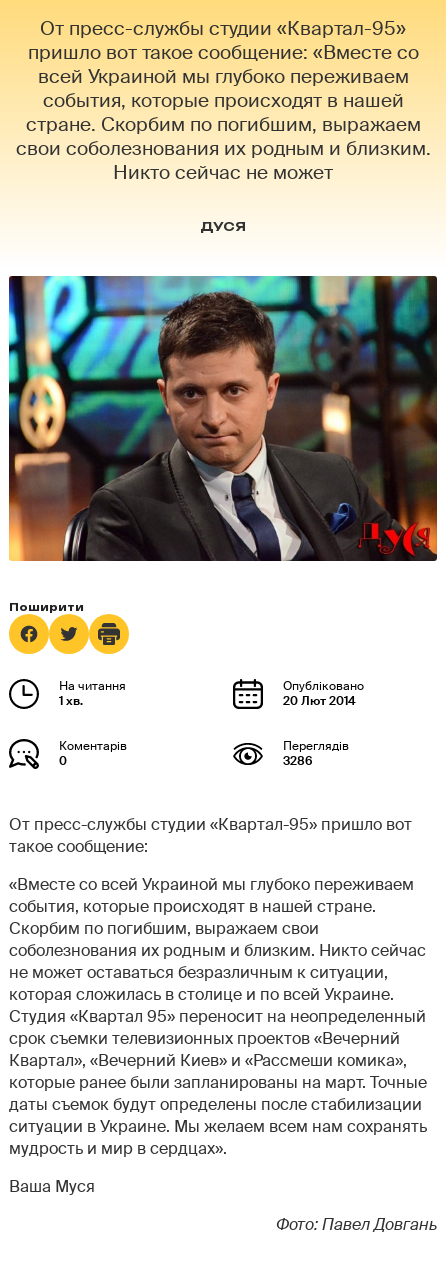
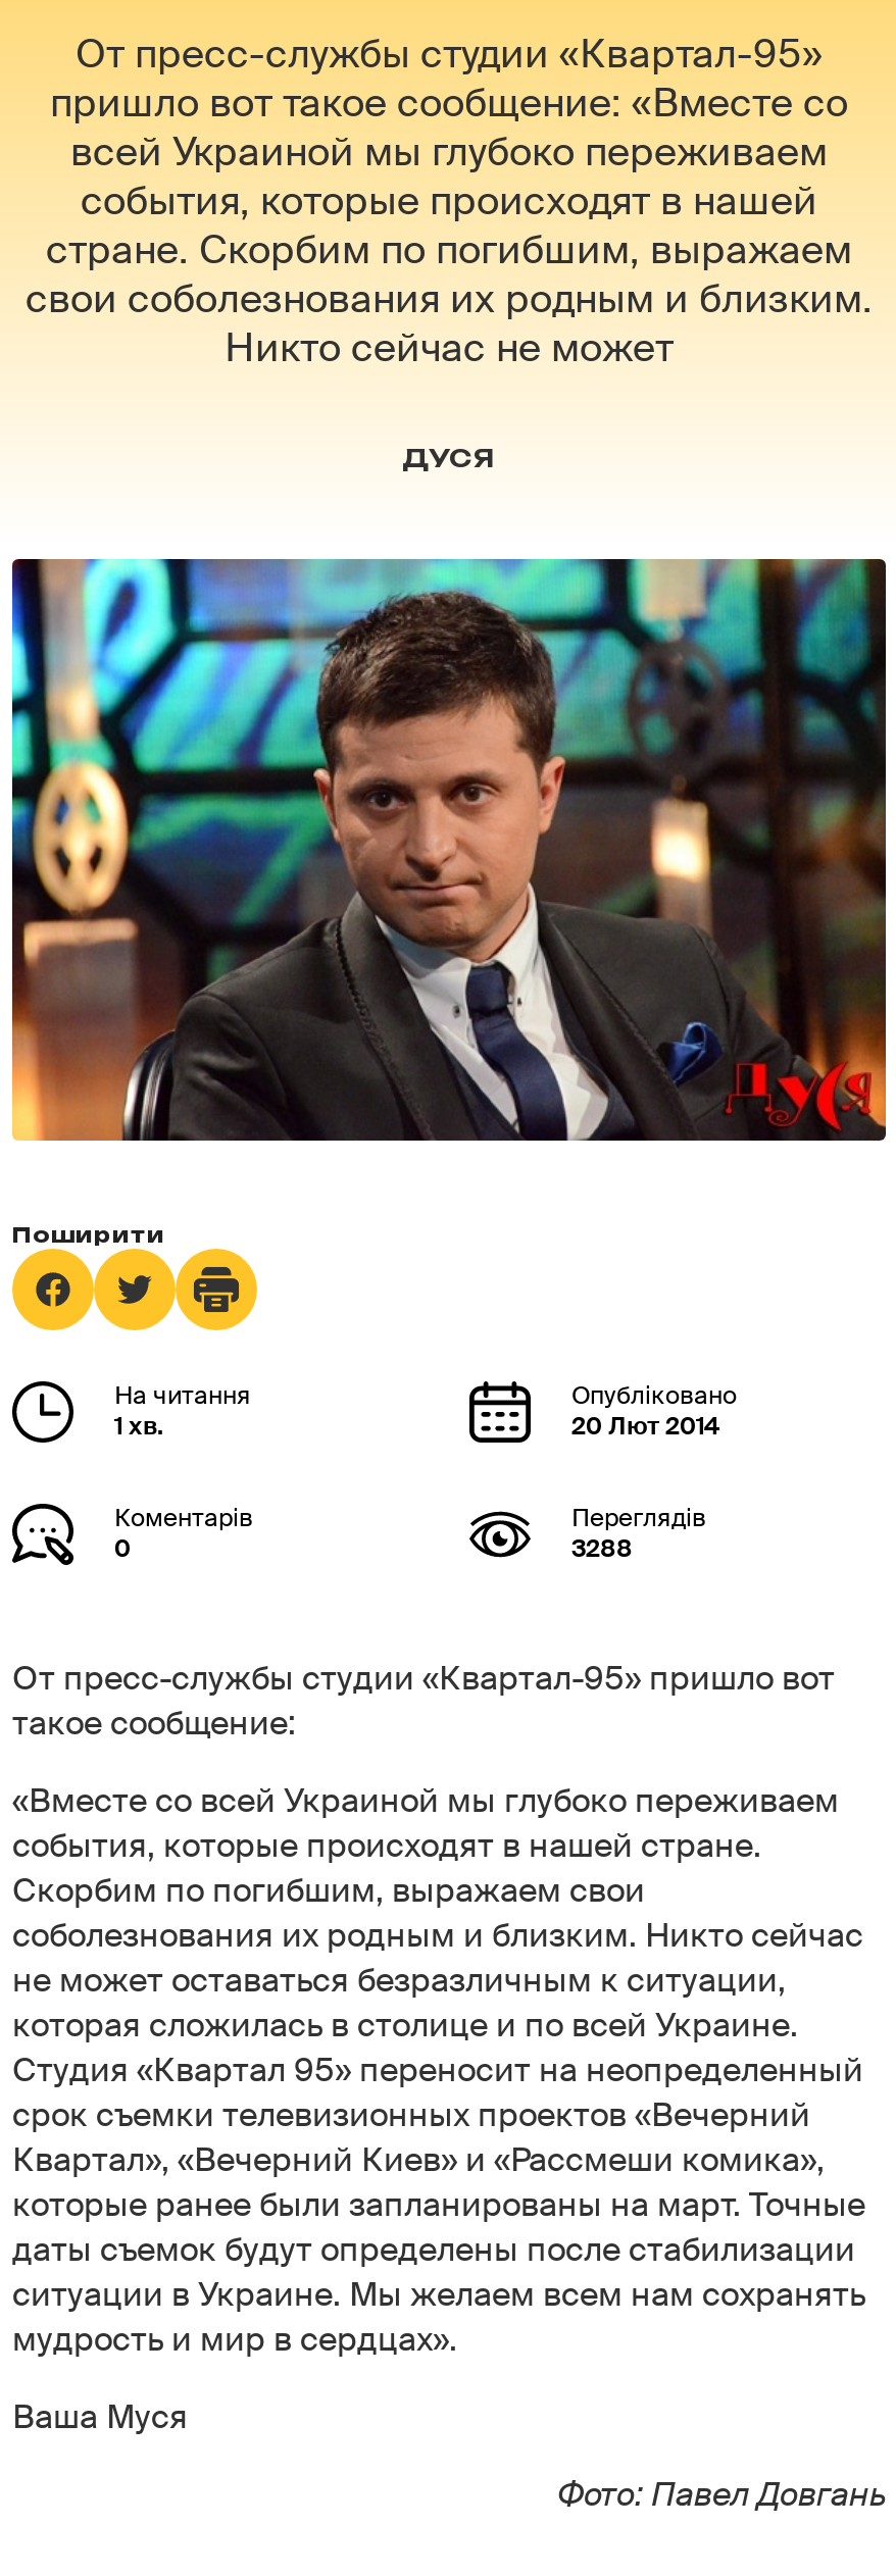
- 3286
+ 3288
